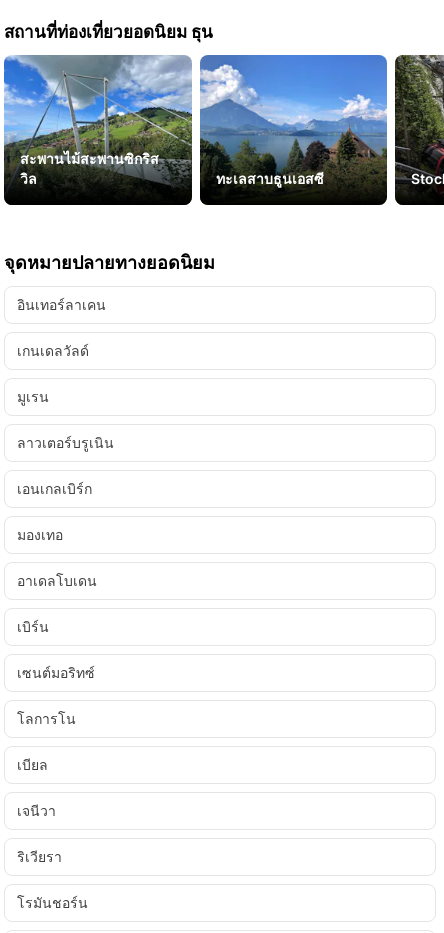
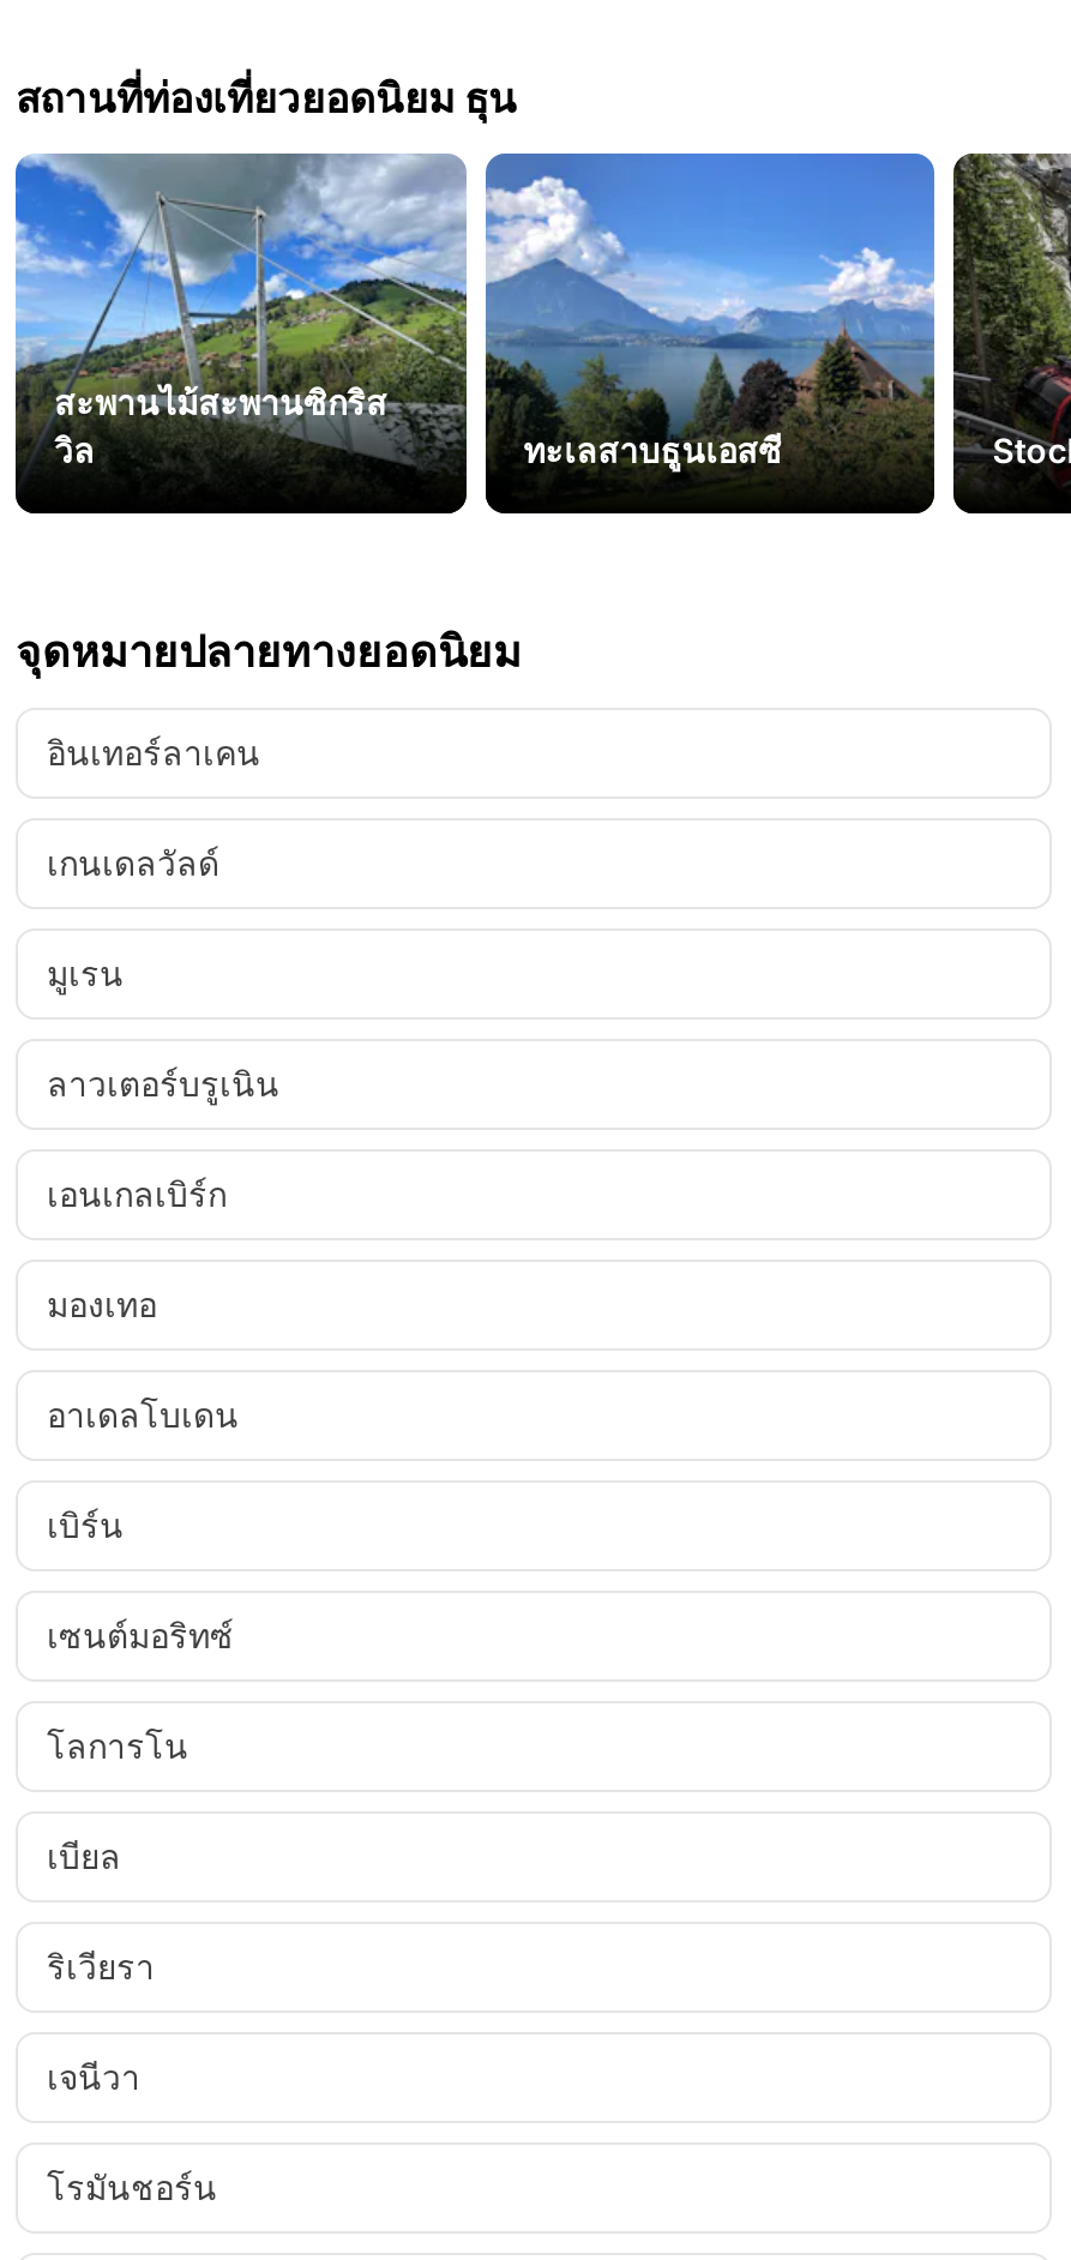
moved down: เจนีวา

moved up: ริเวียรา
